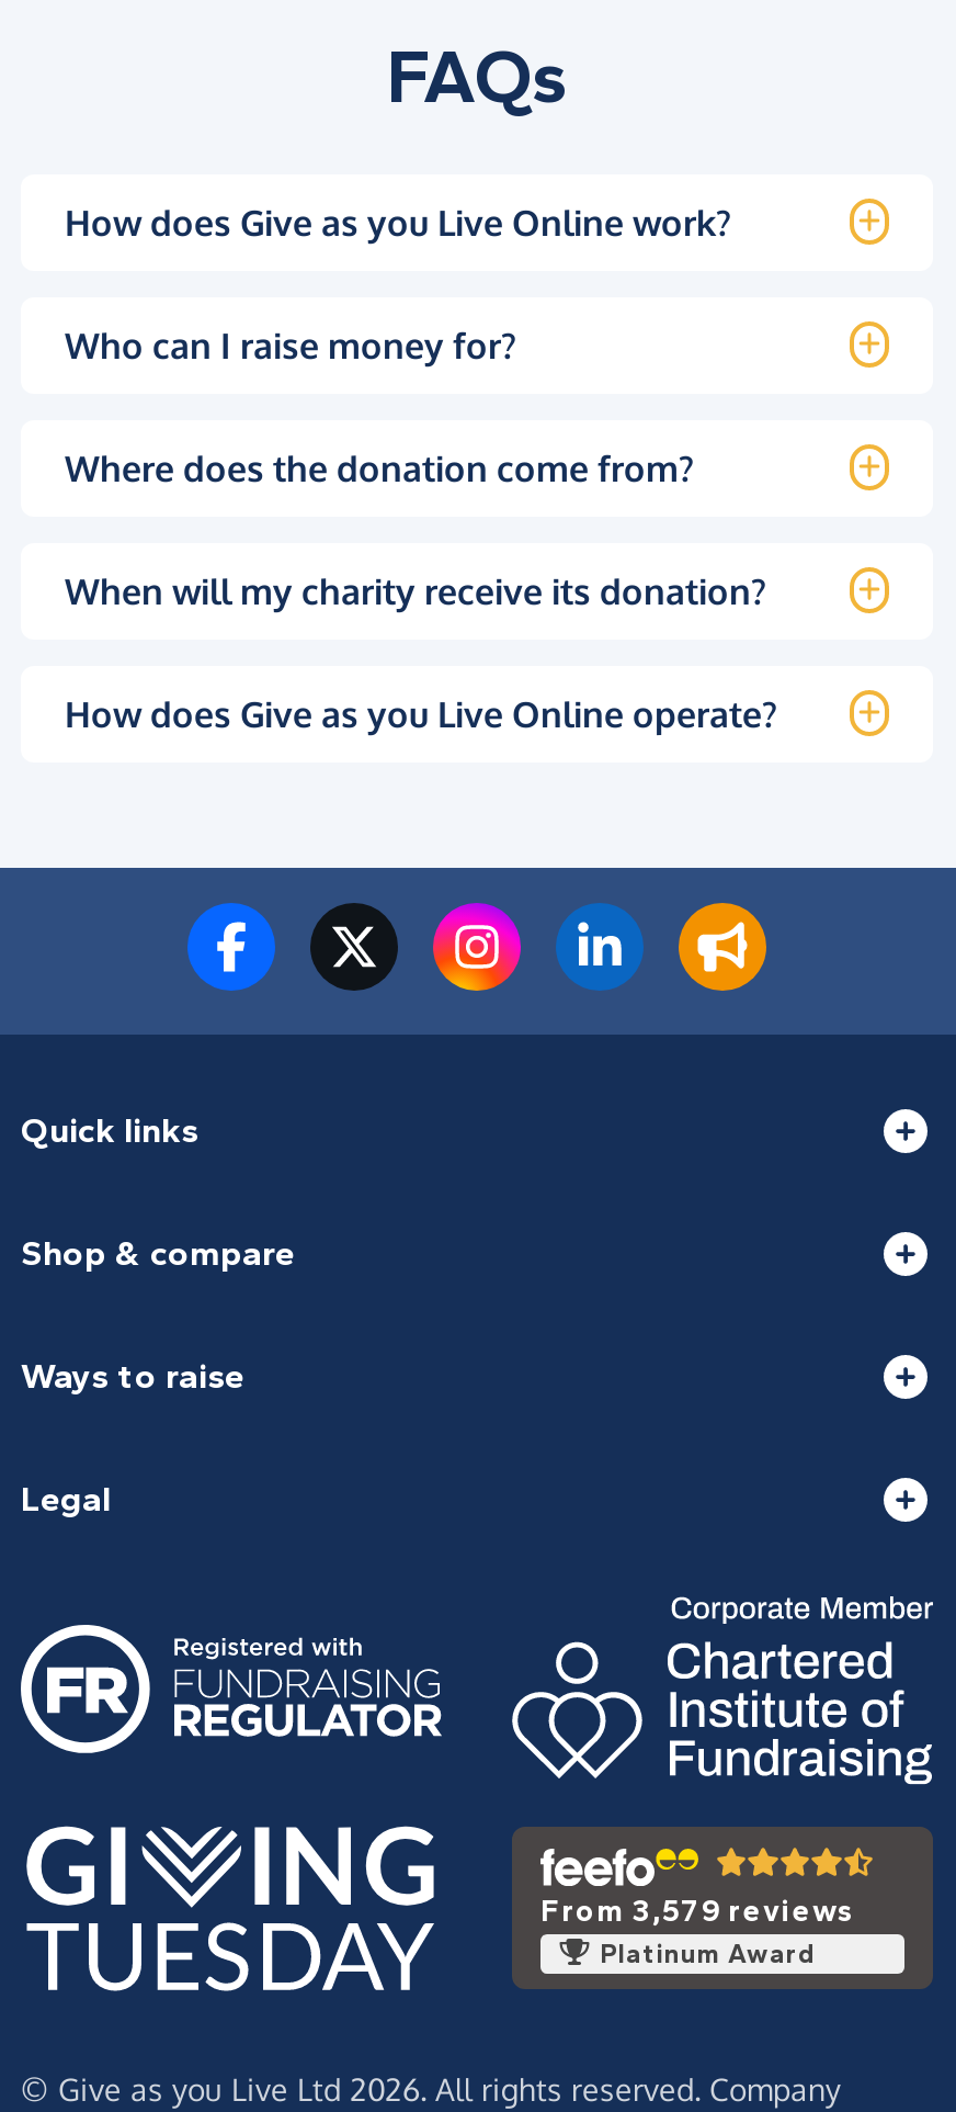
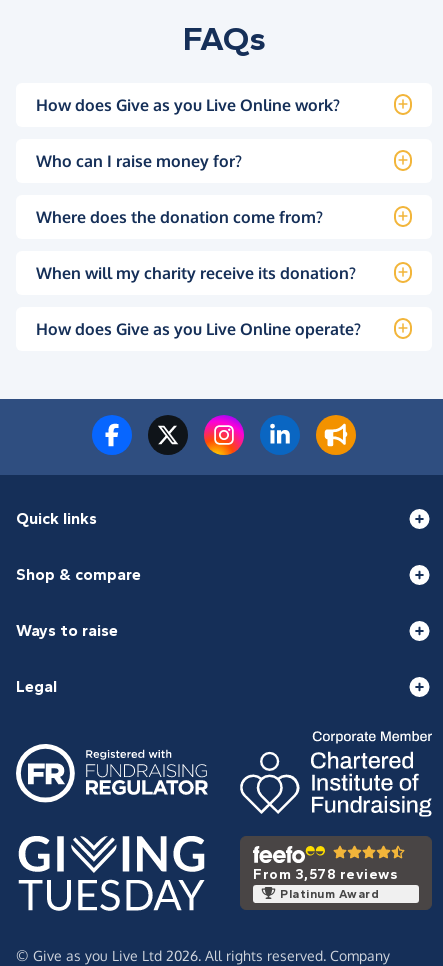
- From 3,579 reviews
+ From 3,578 reviews
